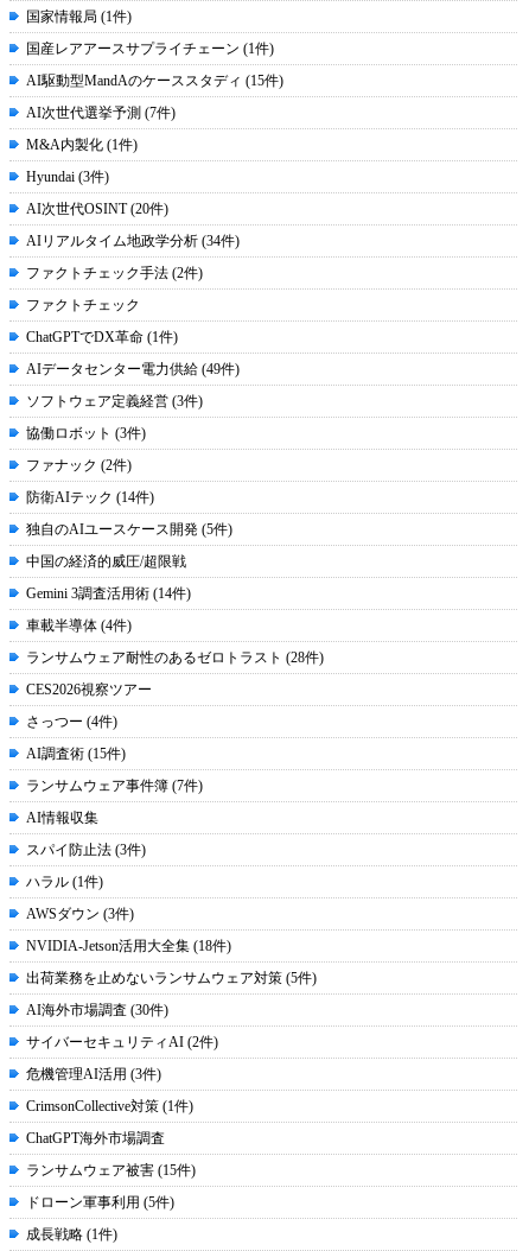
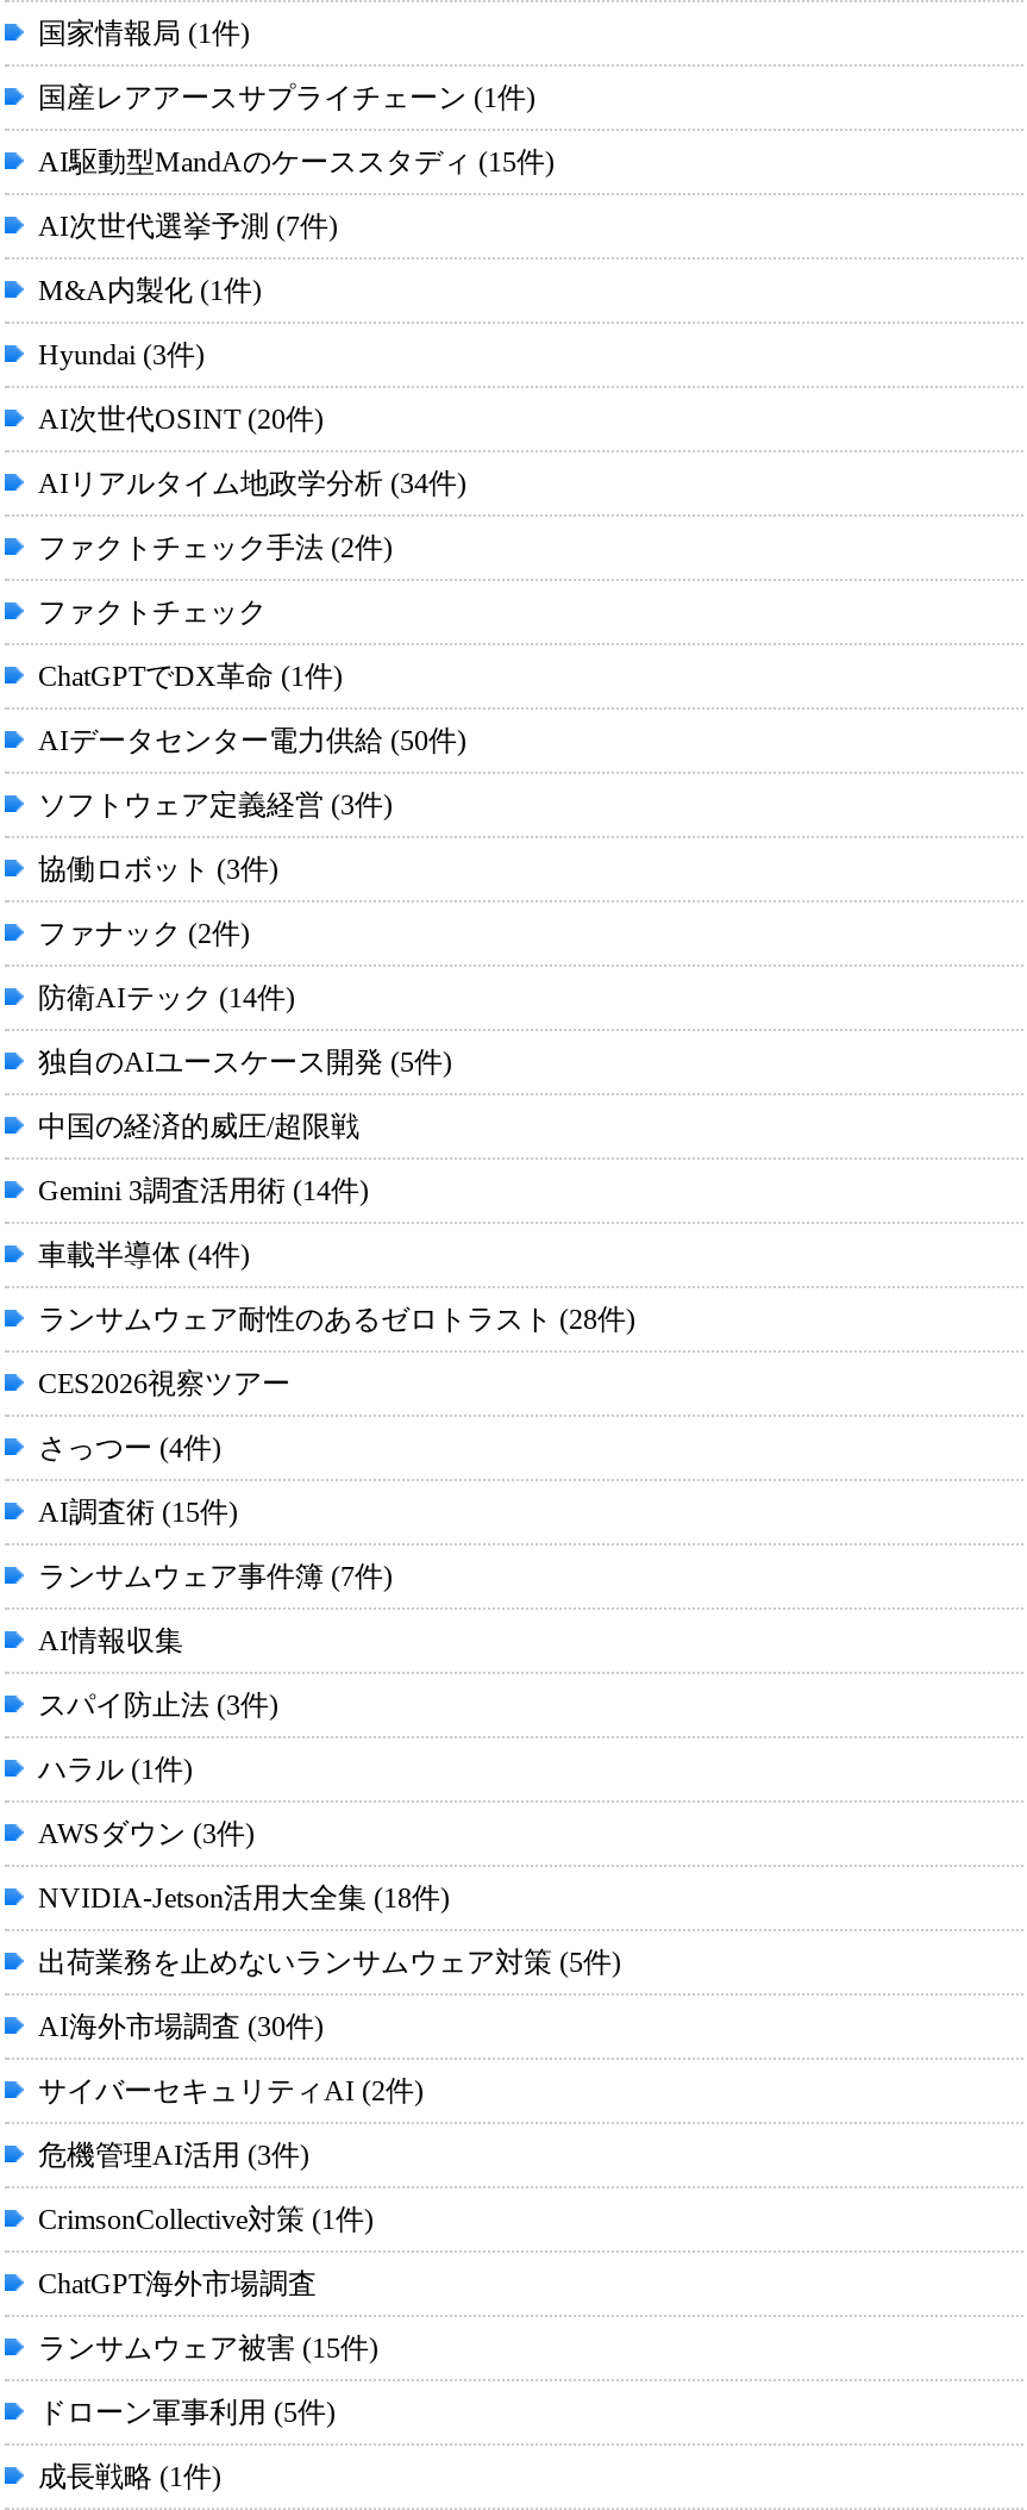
- AIデータセンター電力供給 (49件)
+ AIデータセンター電力供給 (50件)
